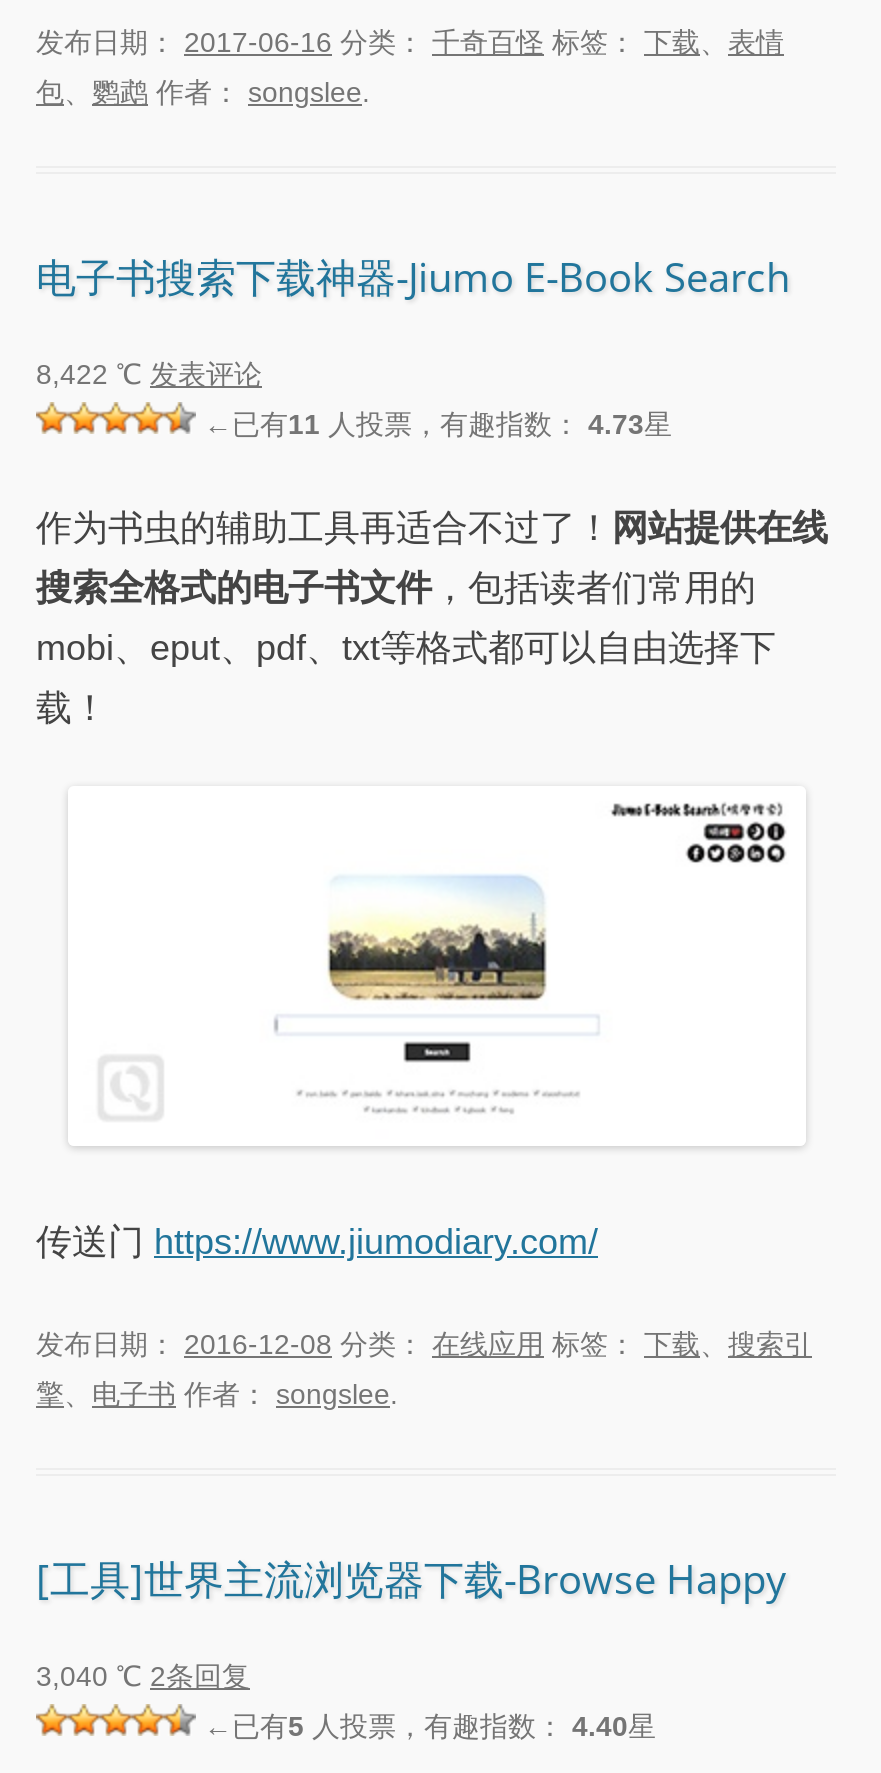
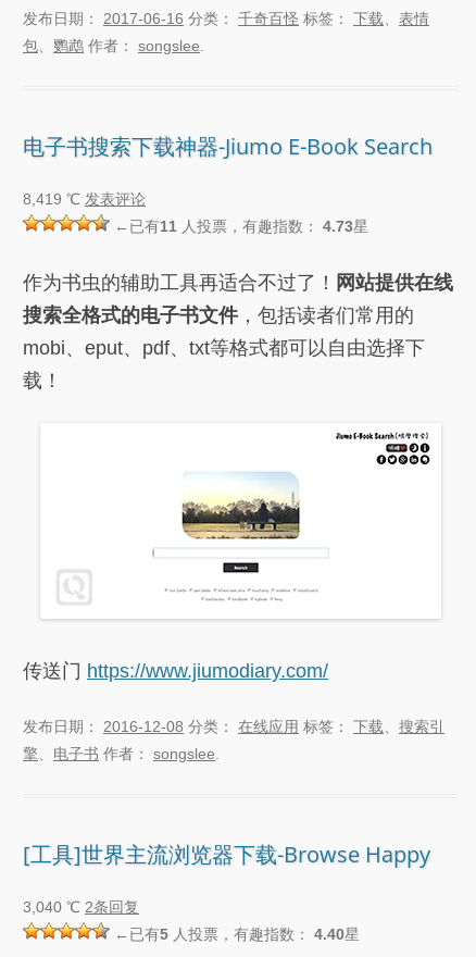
- 8,422 ℃发表评论
+ 8,419 ℃发表评论
